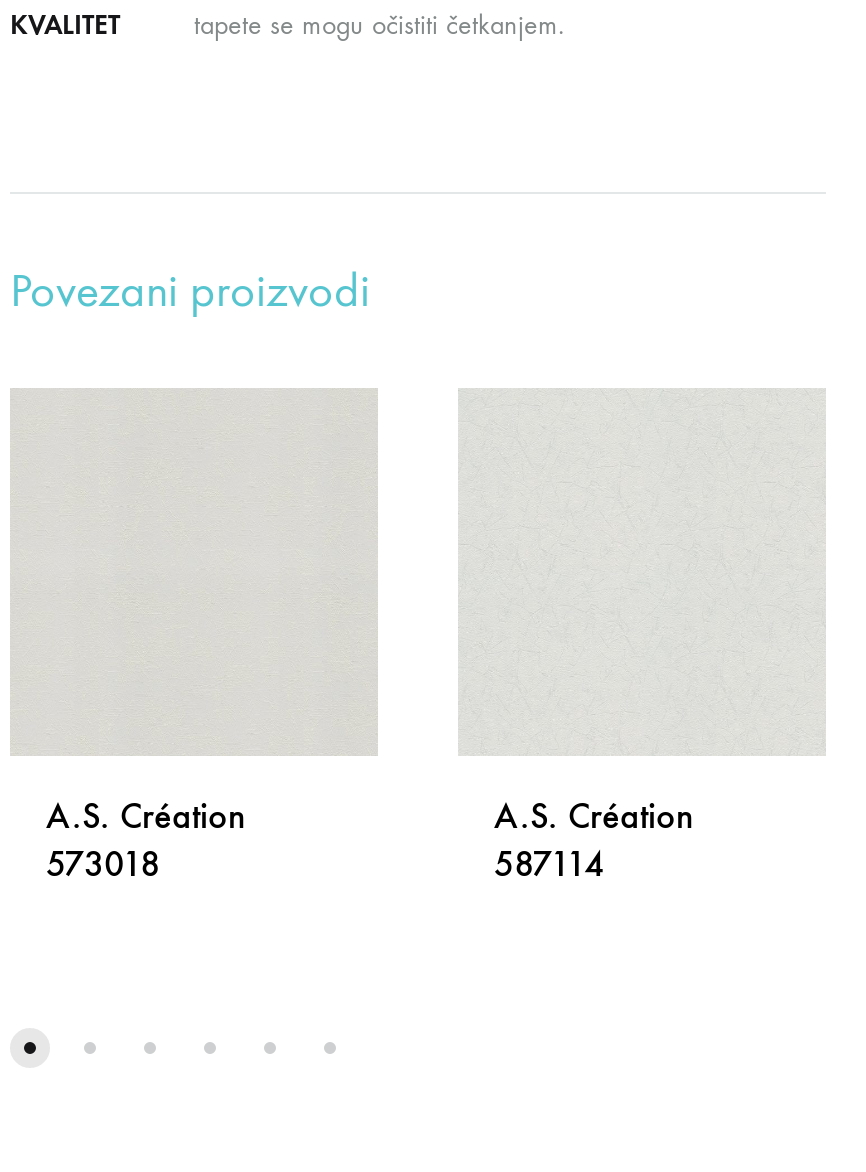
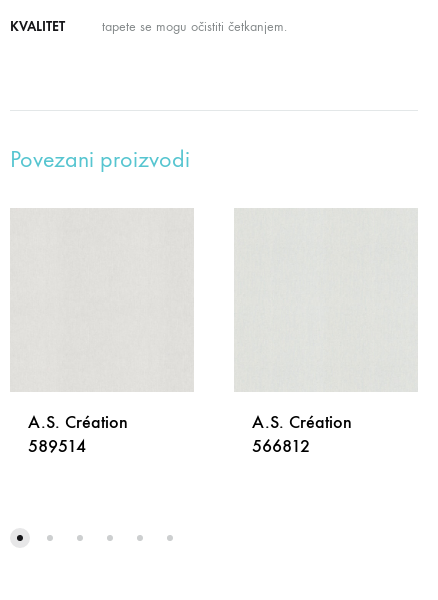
- 573018
+ 589514

- 587114
+ 566812
